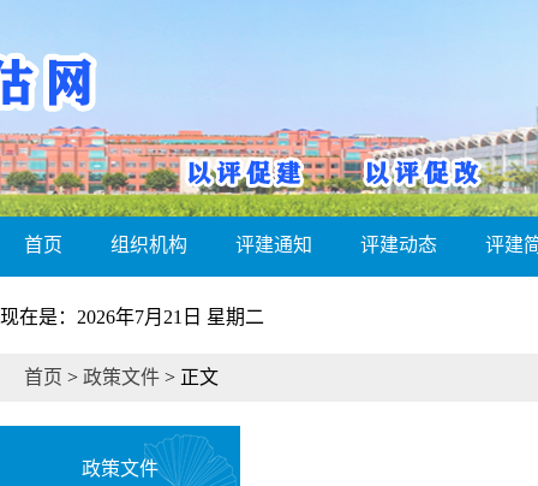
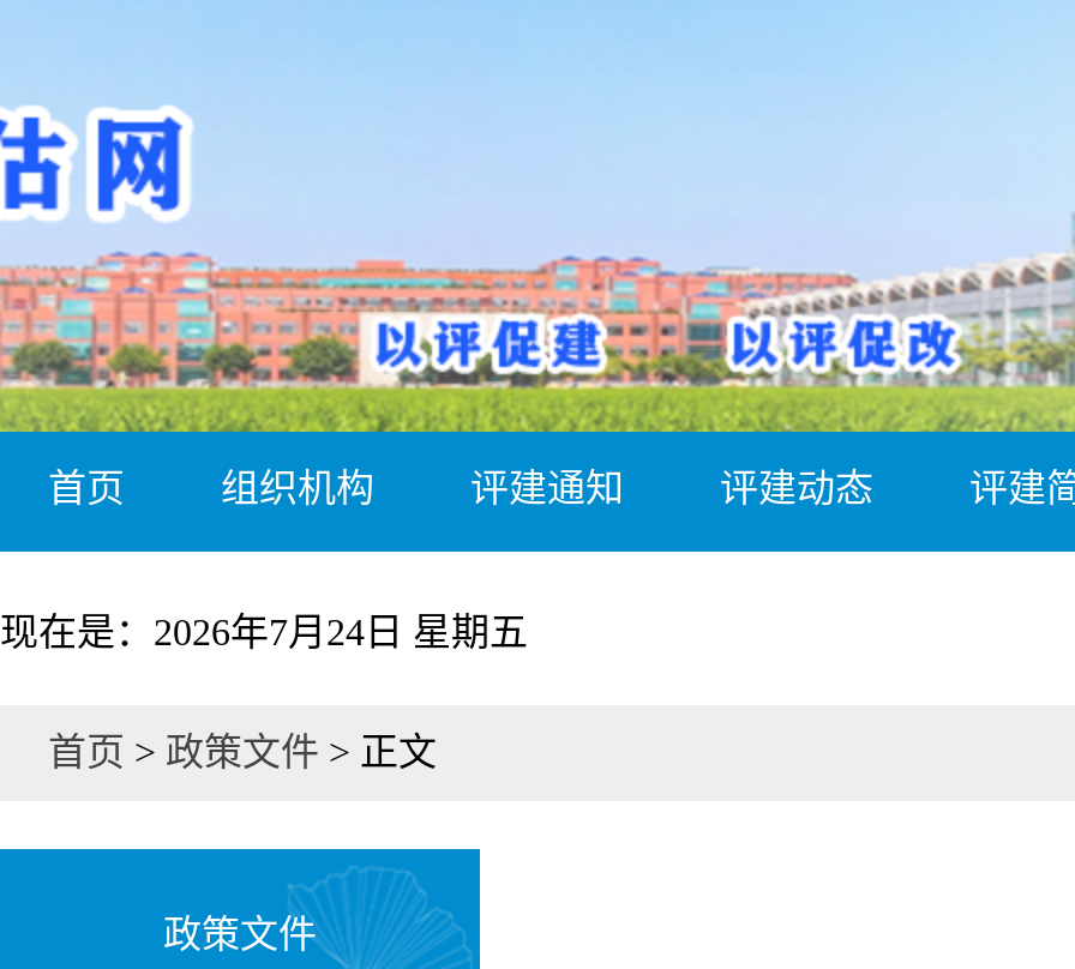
- 现在是：2026年7月21日 星期二
+ 现在是：2026年7月24日 星期五
